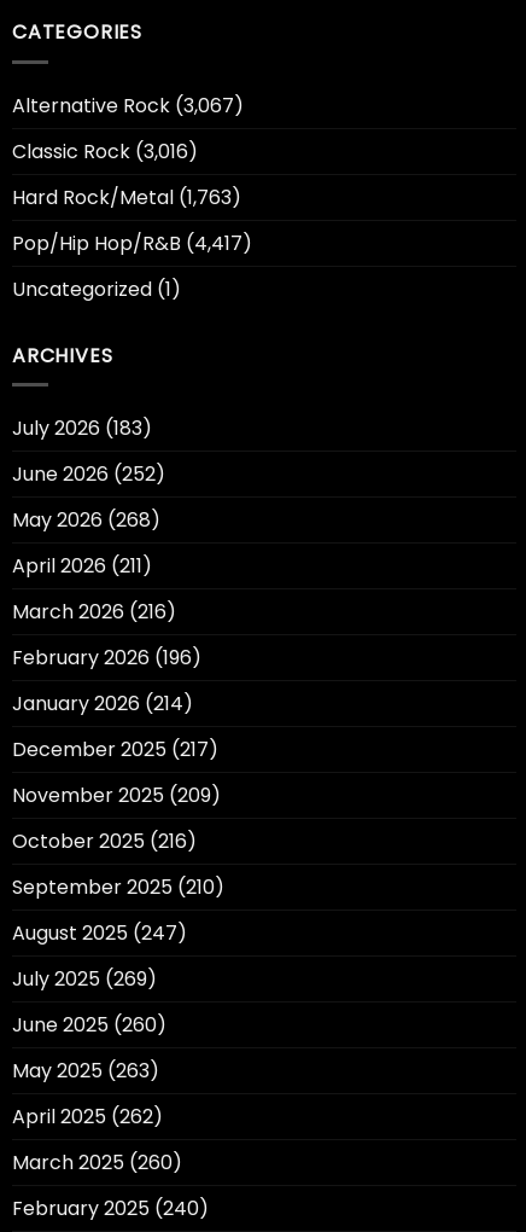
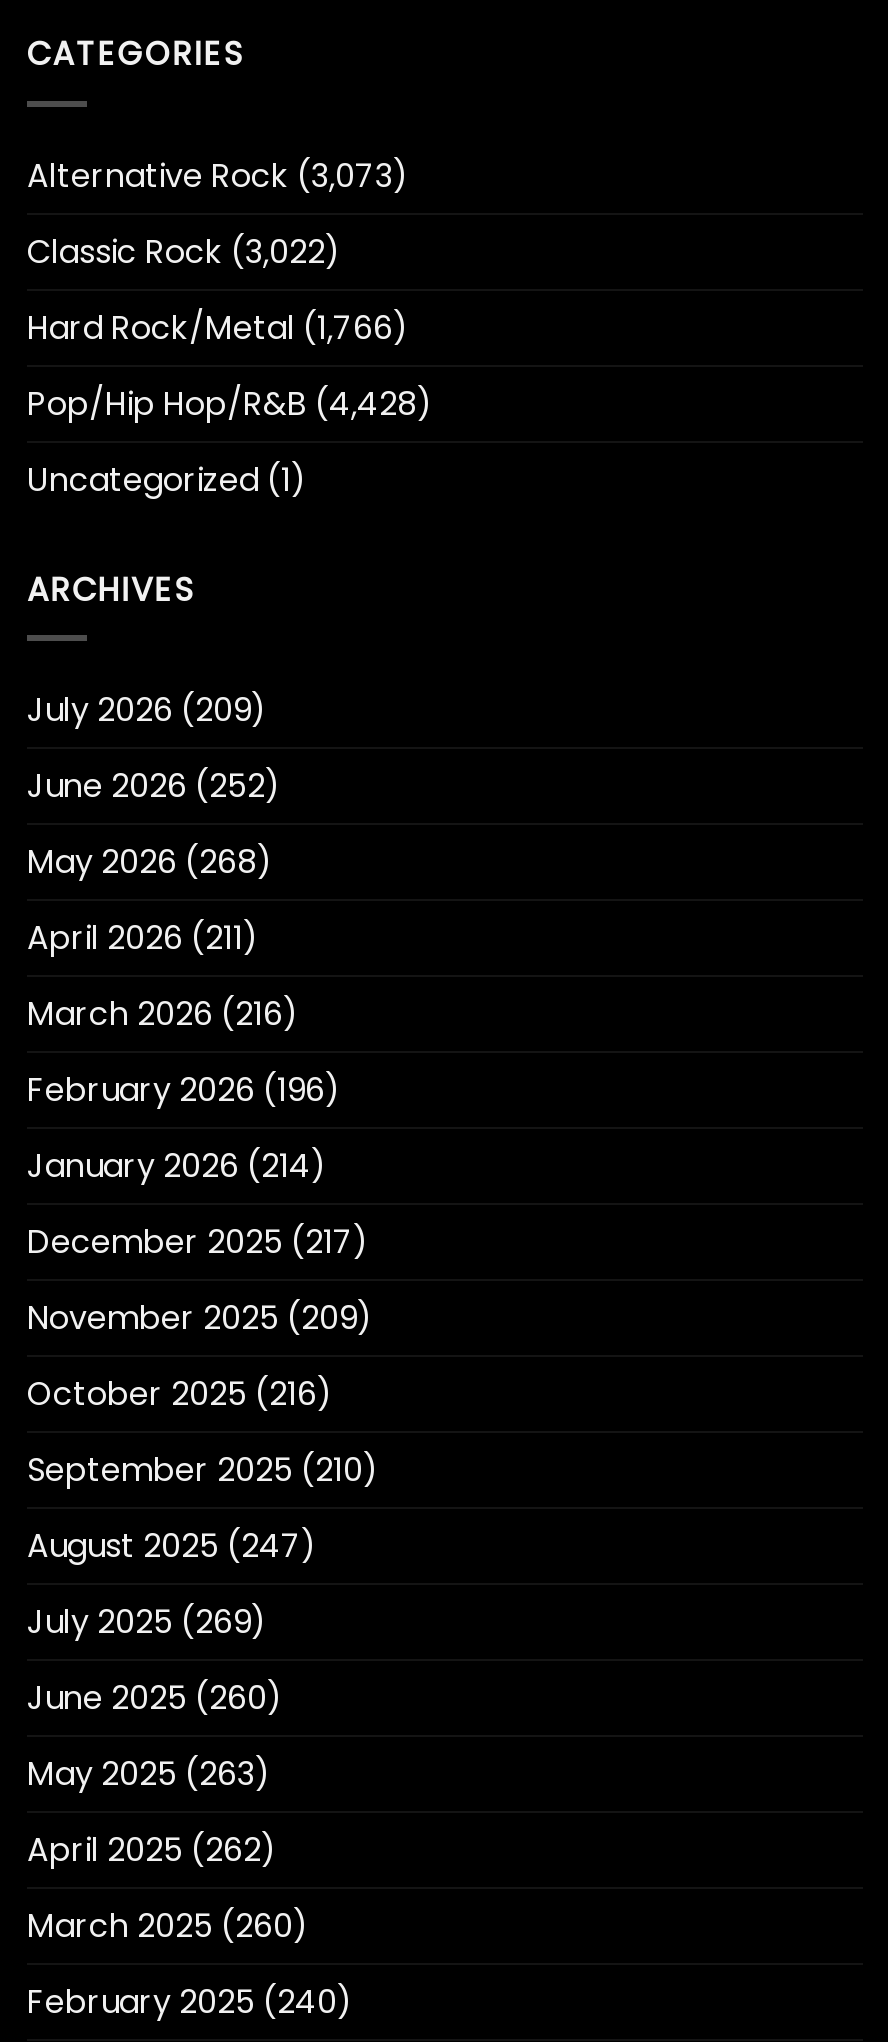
- Alternative Rock (3,067)
+ Alternative Rock (3,073)

- Classic Rock (3,016)
+ Classic Rock (3,022)

- Hard Rock/Metal (1,763)
+ Hard Rock/Metal (1,766)

- Pop/Hip Hop/R&B (4,417)
+ Pop/Hip Hop/R&B (4,428)

- July 2026 (183)
+ July 2026 (209)
